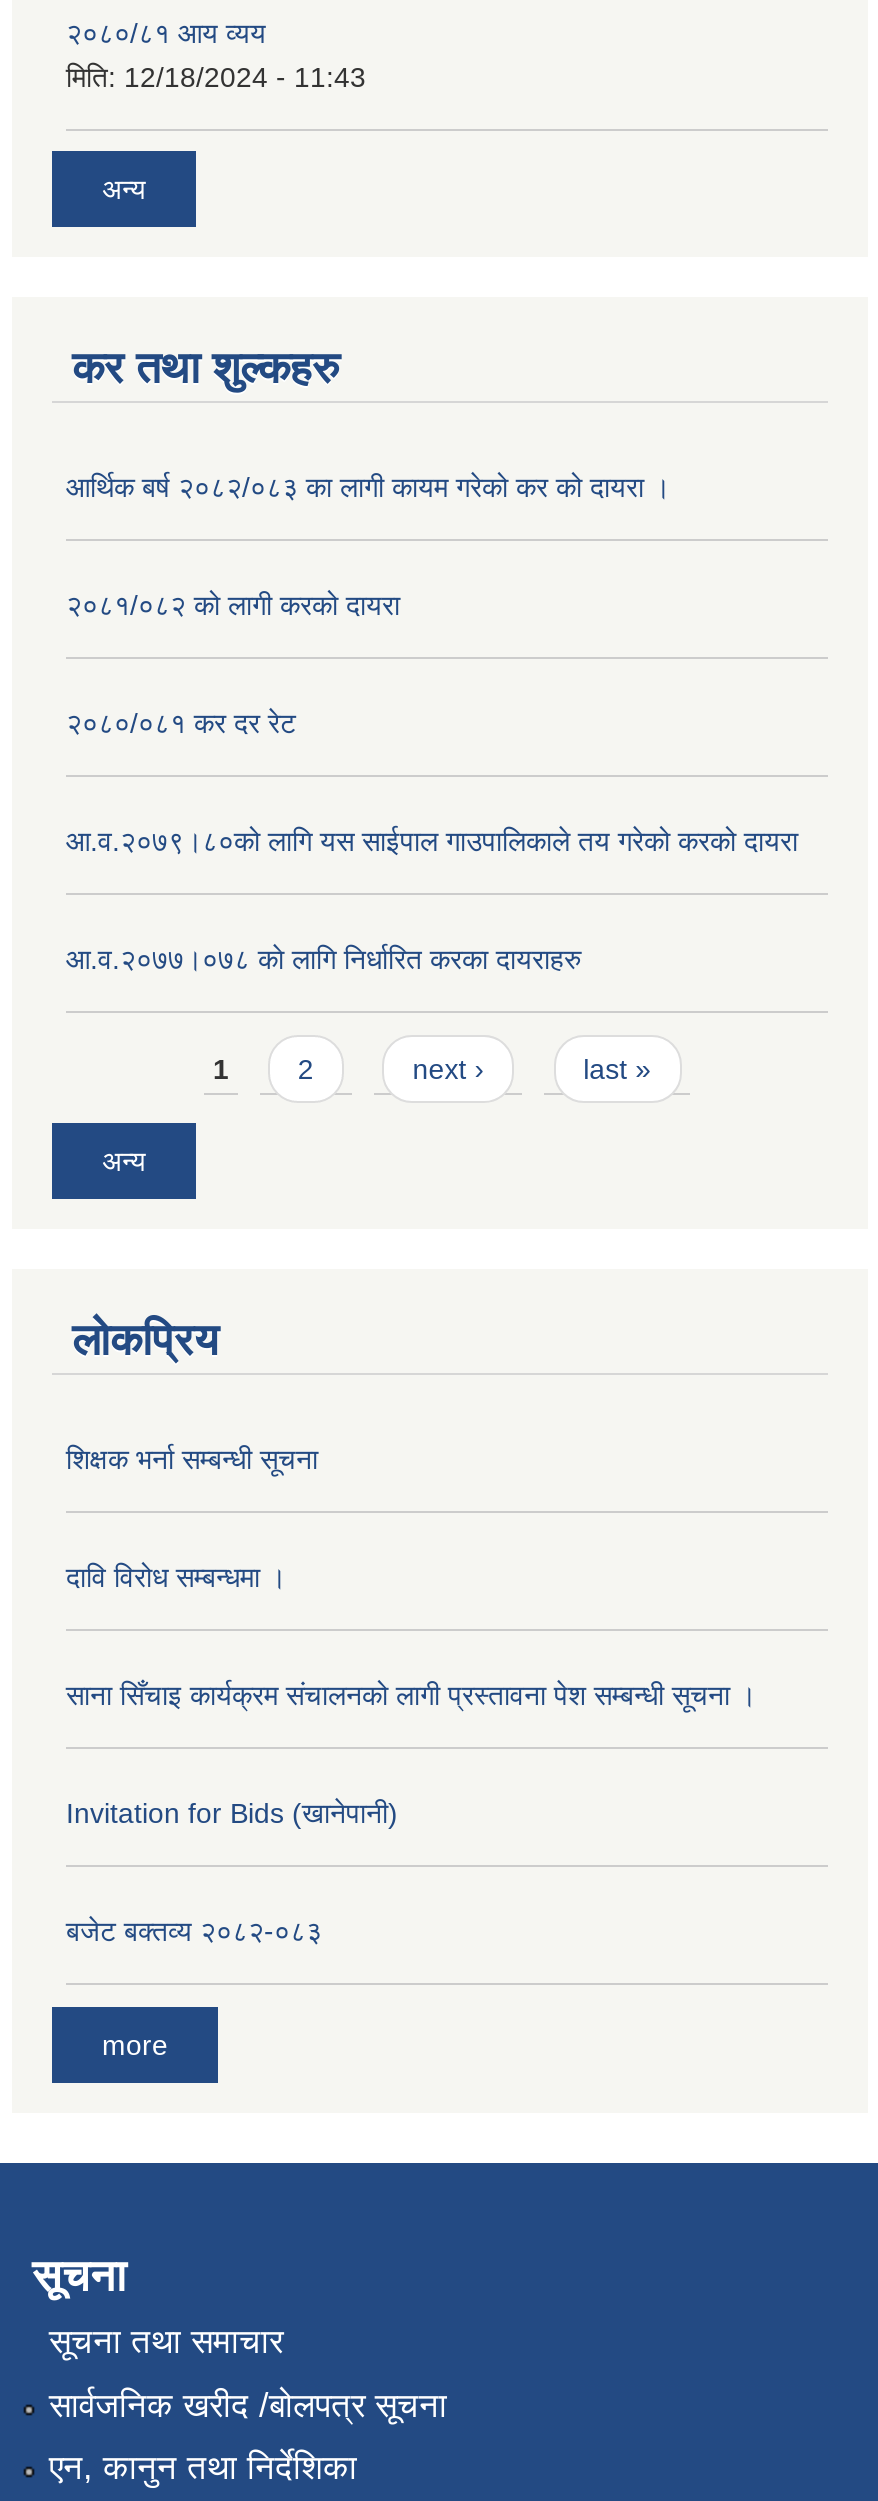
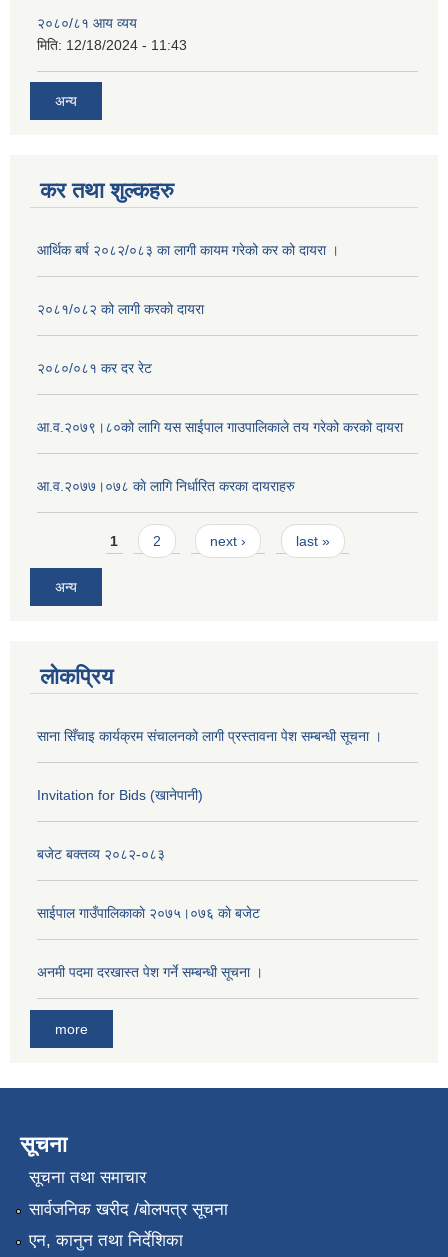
- शिक्षक भर्ना सम्बन्धी सूचना

- दावि विरोध सम्बन्धमा ।

moved up: साना सिँचाइ कार्यक्रम संचालनको लागी प्रस्तावना पेश सम्बन्धी सूचना । | Invitation for Bids (खानेपानी) | बजेट बक्तव्य २०८२-०८३

+ साईपाल गाउँपालिकाकाे २०७५।०७६ काे बजेट

+ अनमी पदमा दरखास्त पेश गर्ने सम्बन्धी सूचना ।
